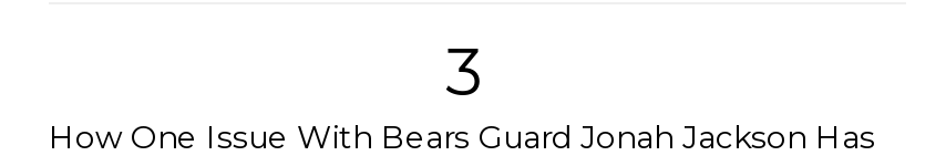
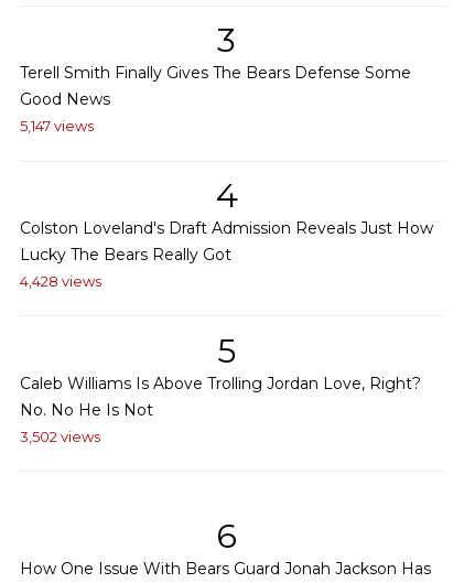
+ Terell Smith Finally Gives The Bears Defense Some
+ Good News
+ 5,147 views
+ 4
+ Colston Loveland's Draft Admission Reveals Just How
+ Lucky The Bears Really Got
+ 4,428 views
+ 5
+ Caleb Williams Is Above Trolling Jordan Love, Right?
+ No. No He Is Not
+ 3,502 views
+ 6
